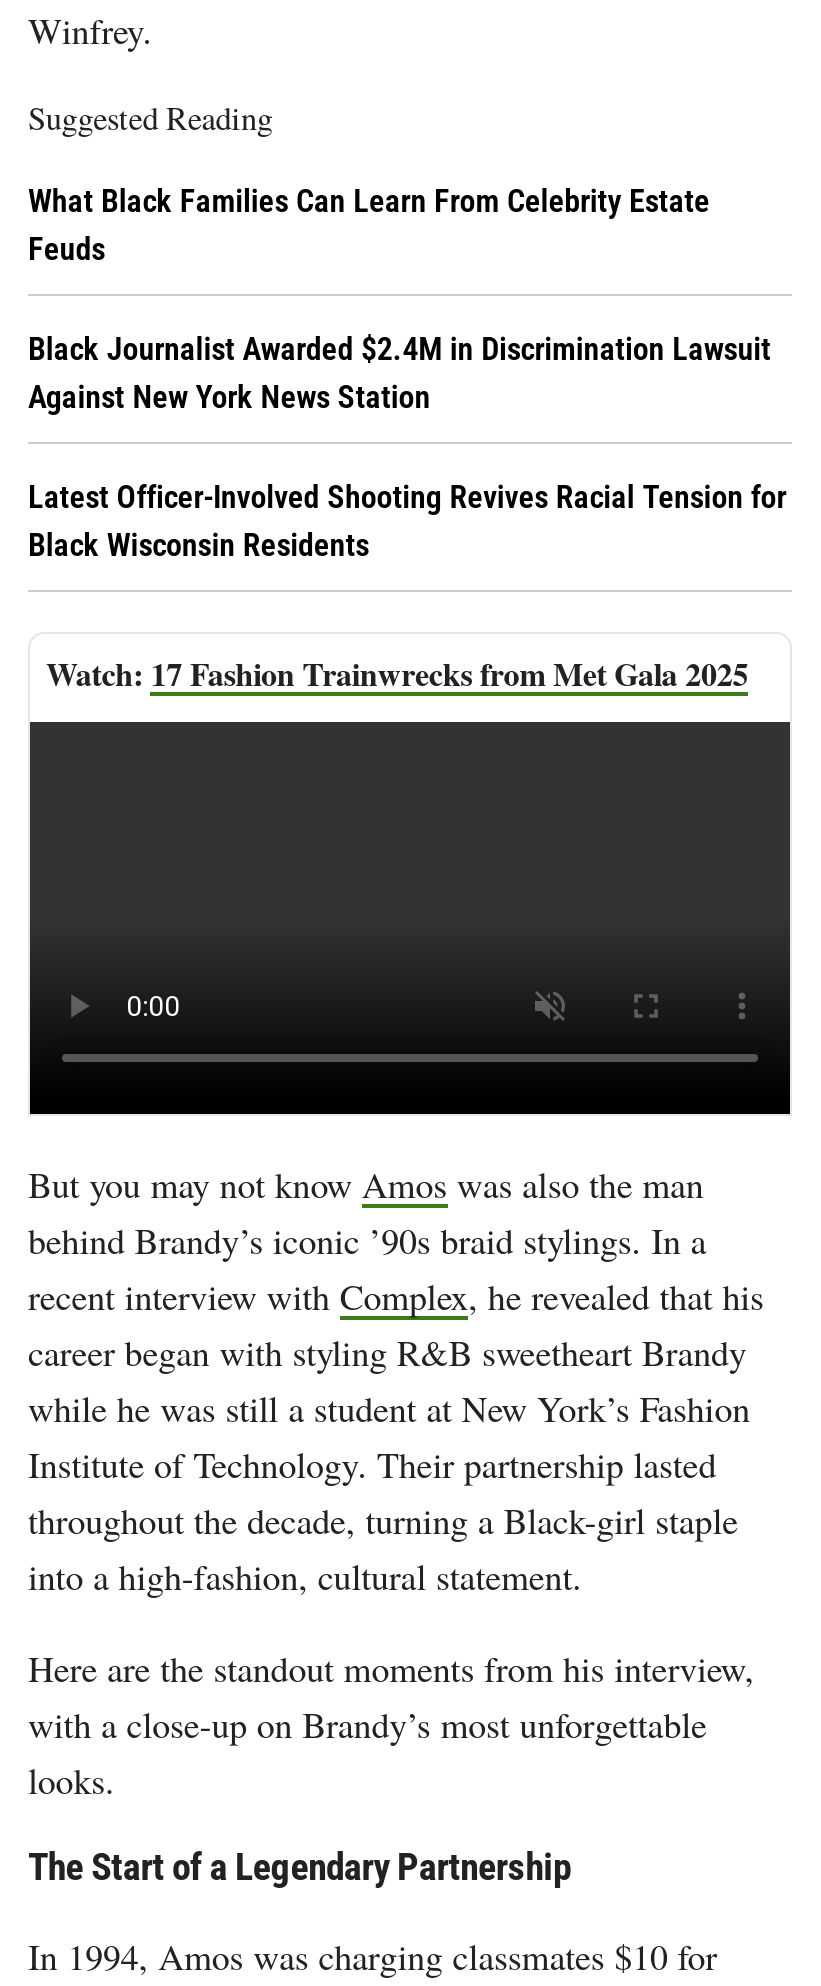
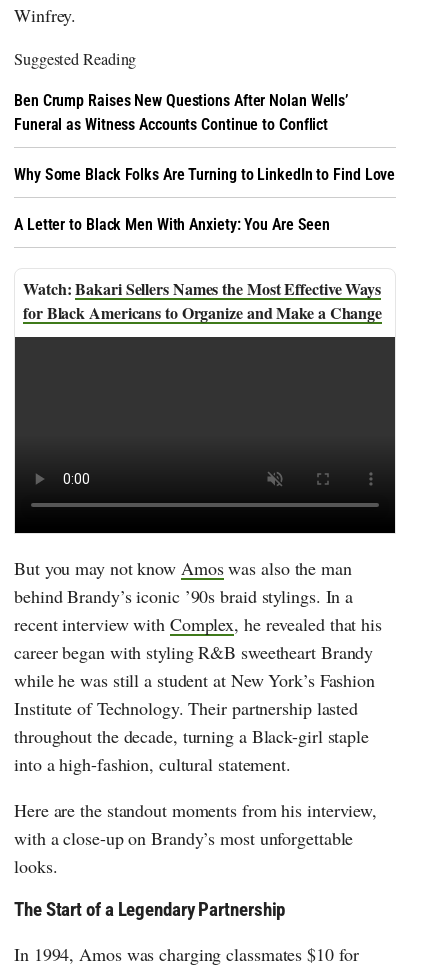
- What Black Families Can Learn From Celebrity Estate
- Feuds
+ Ben Crump Raises New Questions After Nolan Wells’
+ Funeral as Witness Accounts Continue to Conflict

- Black Journalist Awarded $2.4M in Discrimination Lawsuit
- Against New York News Station
+ Why Some Black Folks Are Turning to LinkedIn to Find Love

- Latest Officer-Involved Shooting Revives Racial Tension for
- Black Wisconsin Residents
+ A Letter to Black Men With Anxiety: You Are Seen

- 17 Fashion Trainwrecks from Met Gala 2025
+ Bakari Sellers Names the Most Effective Ways
+ for Black Americans to Organize and Make a Change
